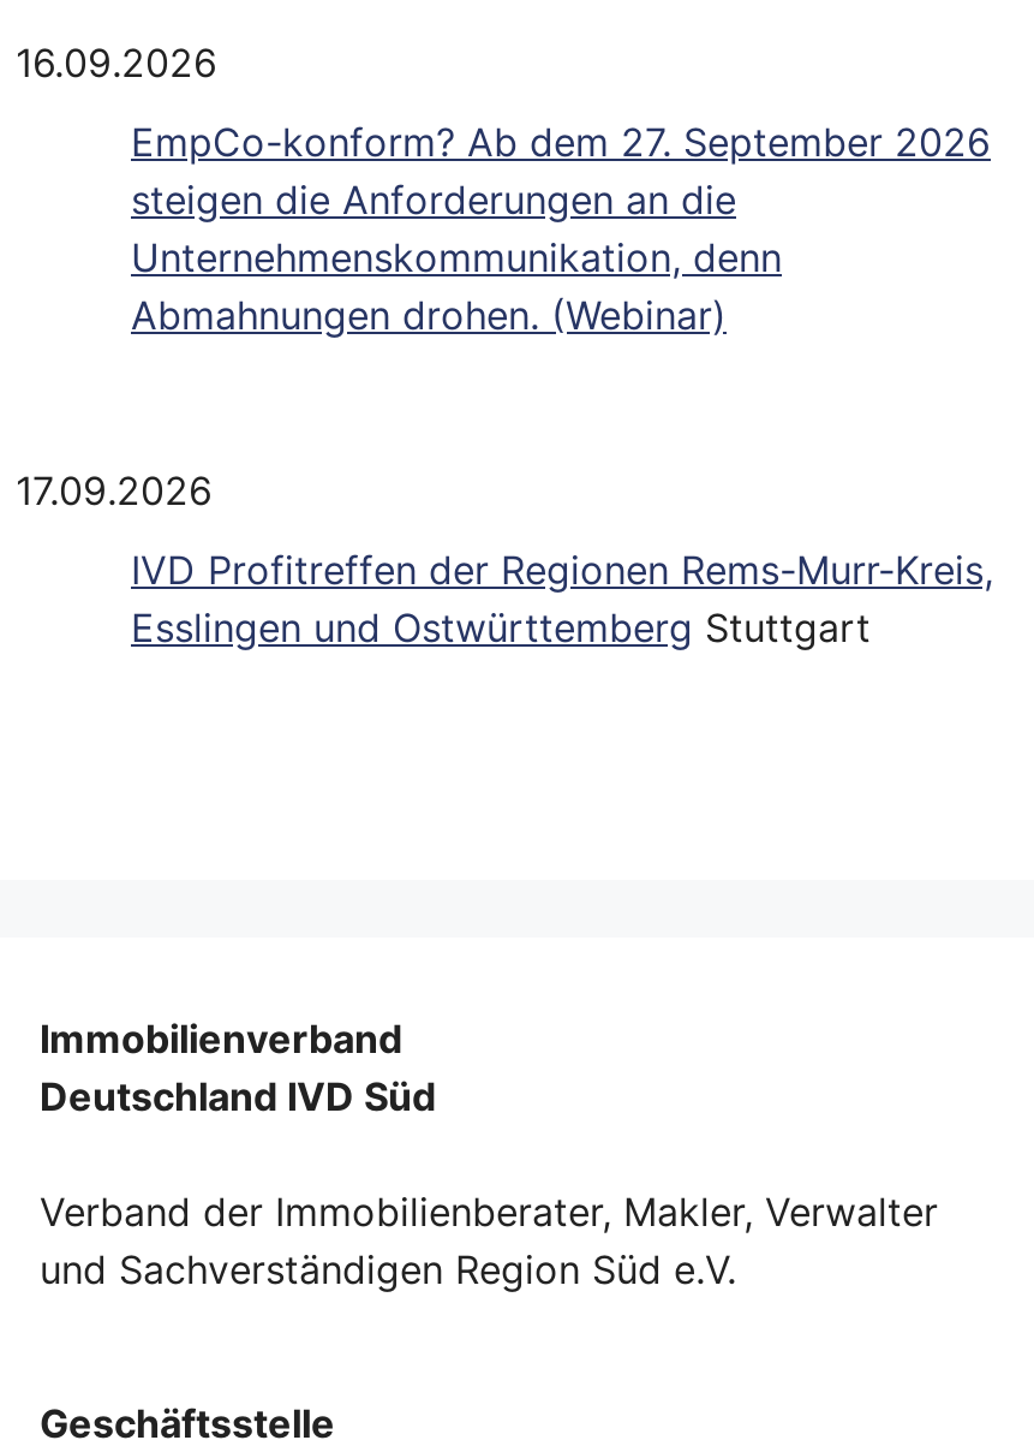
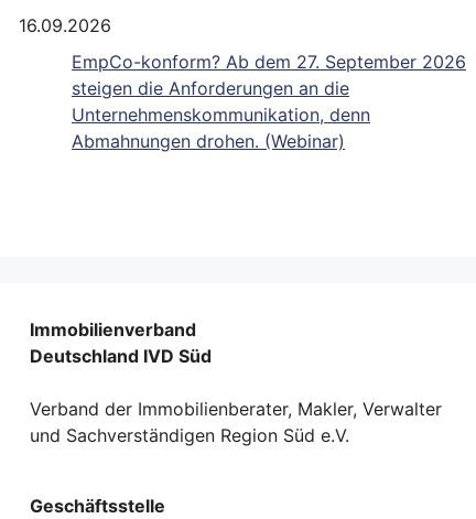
- 17.09.2026
- IVD Profitreffen der Regionen Rems-Murr-Kreis,
- Esslingen und Ostwürttemberg Stuttgart
